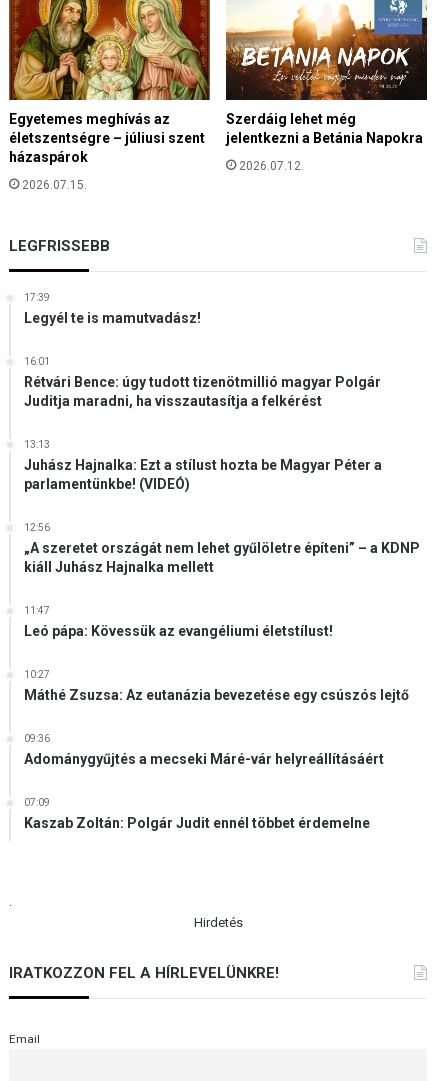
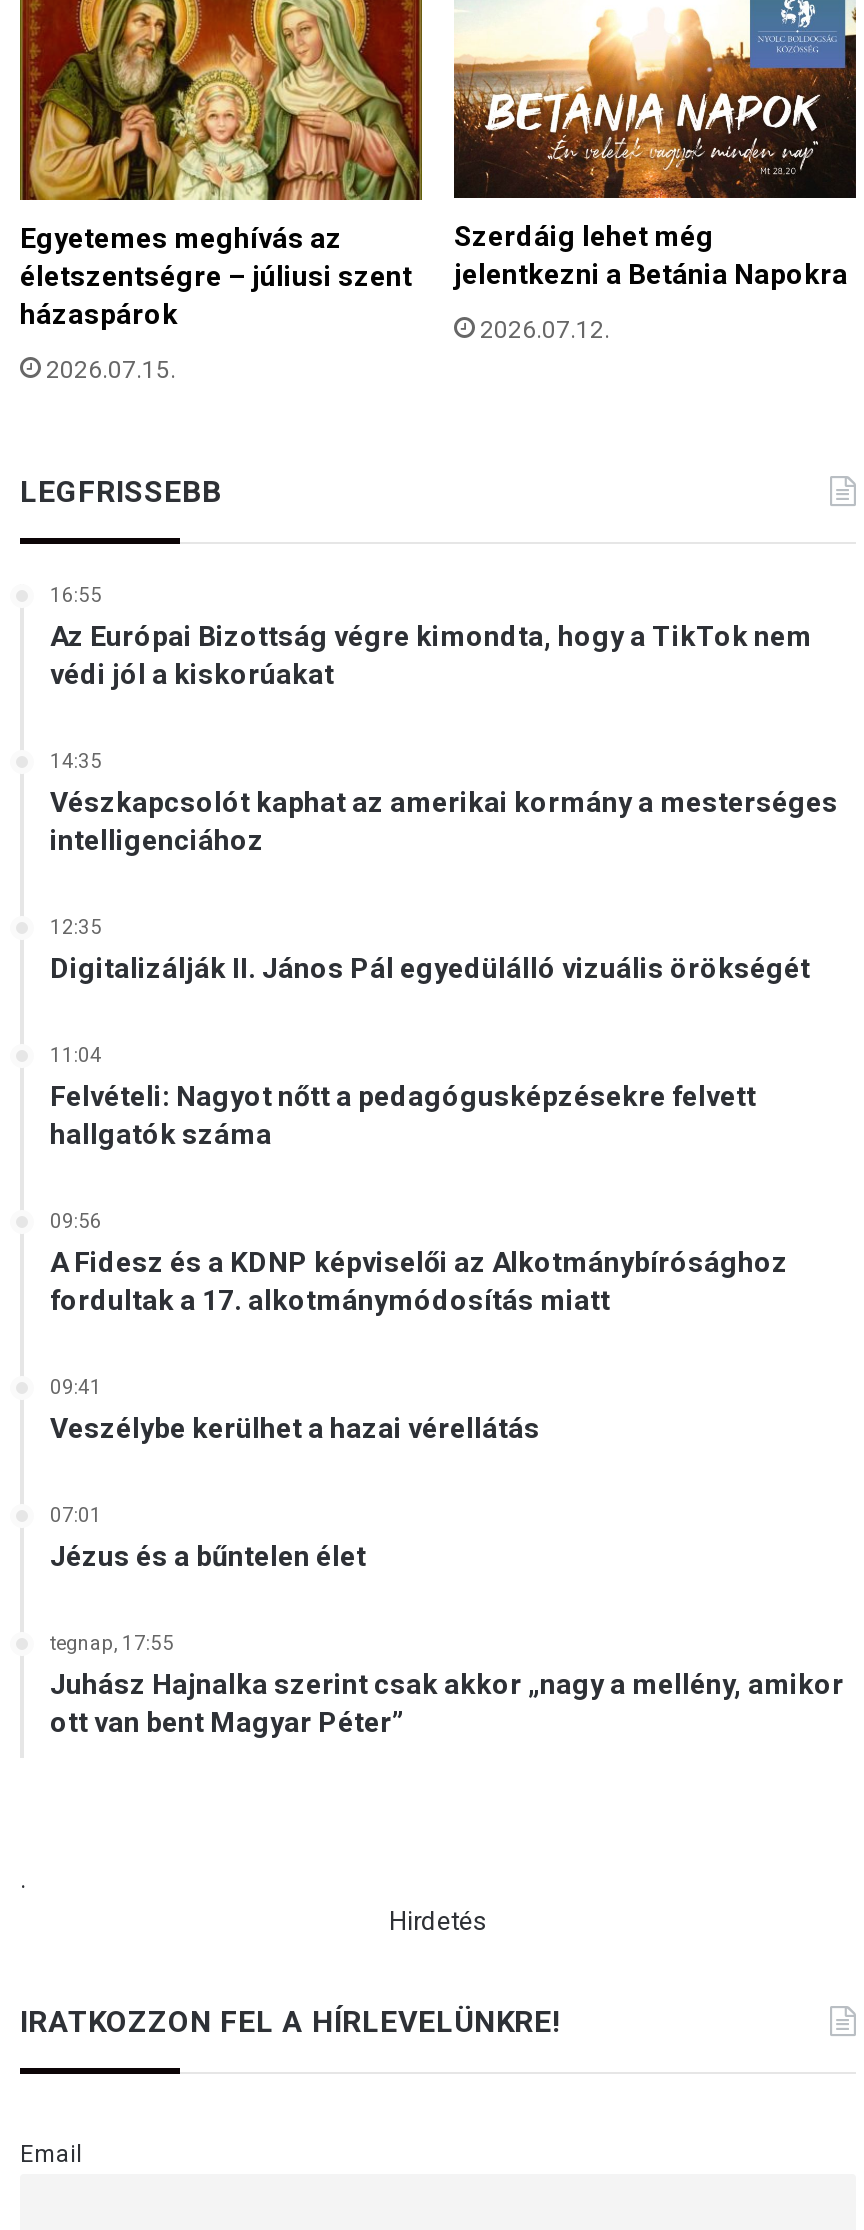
- 17:39
- Legyél te is mamutvadász!
+ 16:55
+ Az Európai Bizottság végre kimondta, hogy a TikTok nem
+ védi jól a kiskorúakat

- 16:01
- Rétvári Bence: úgy tudott tizenötmillió magyar Polgár
- Juditja maradni, ha visszautasítja a felkérést
+ 14:35
+ Vészkapcsolót kaphat az amerikai kormány a mesterséges
+ intelligenciához

- 13:13
- Juhász Hajnalka: Ezt a stílust hozta be Magyar Péter a
- parlamentünkbe! (VIDEÓ)
+ 12:35
+ Digitalizálják II. János Pál egyedülálló vizuális örökségét

- 12:56
- „A szeretet országát nem lehet gyűlöletre építeni” – a KDNP
- kiáll Juhász Hajnalka mellett
+ 11:04
+ Felvételi: Nagyot nőtt a pedagógusképzésekre felvett
+ hallgatók száma

- 11:47
- Leó pápa: Kövessük az evangéliumi életstílust!
+ 09:56
+ A Fidesz és a KDNP képviselői az Alkotmánybírósághoz
+ fordultak a 17. alkotmánymódosítás miatt

- 10:27
- Máthé Zsuzsa: Az eutanázia bevezetése egy csúszós lejtő
+ 09:41
+ Veszélybe kerülhet a hazai vérellátás

- 09:36
- Adománygyűjtés a mecseki Máré-vár helyreállításáért
+ 07:01
+ Jézus és a bűntelen élet

- 07:09
- Kaszab Zoltán: Polgár Judit ennél többet érdemelne
+ tegnap, 17:55
+ Juhász Hajnalka szerint csak akkor „nagy a mellény, amikor
+ ott van bent Magyar Péter”
